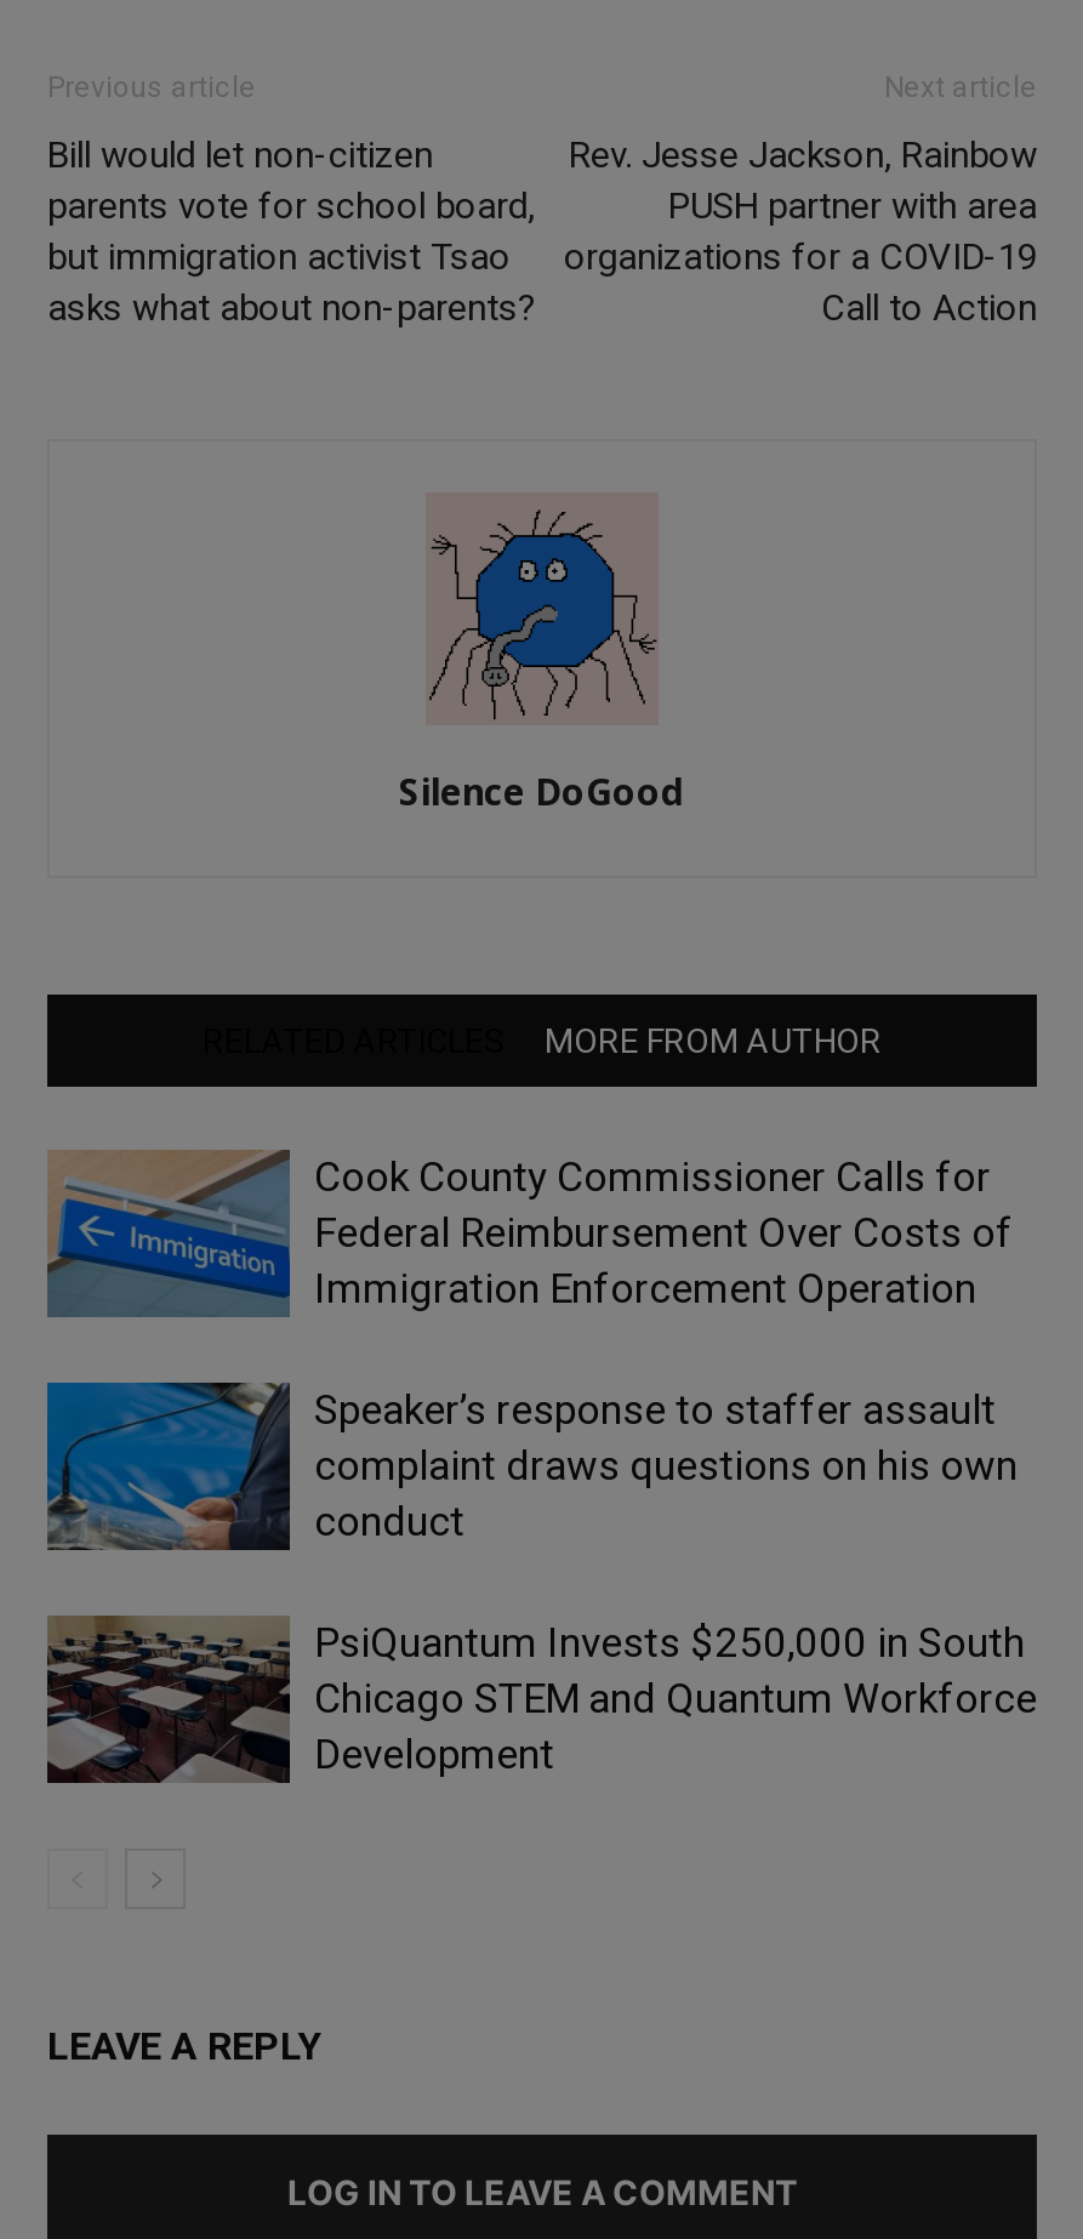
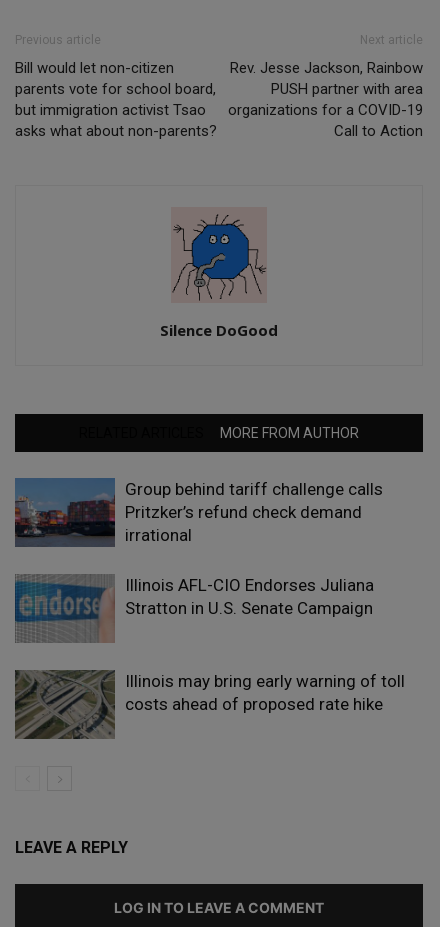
- [image]
- Cook County Commissioner Calls for
- Federal Reimbursement Over Costs of
- Immigration Enforcement Operation
+ [image]
+ Group behind tariff challenge calls
+ Pritzker’s refund check demand
+ irrational

- [image]
- Speaker’s response to staffer assault
- complaint draws questions on his own
- conduct
+ [image]
+ Illinois AFL-CIO Endorses Juliana
+ Stratton in U.S. Senate Campaign

- [image]
- PsiQuantum Invests $250,000 in South
- Chicago STEM and Quantum Workforce
- Development
+ [image]
+ Illinois may bring early warning of toll
+ costs ahead of proposed rate hike
